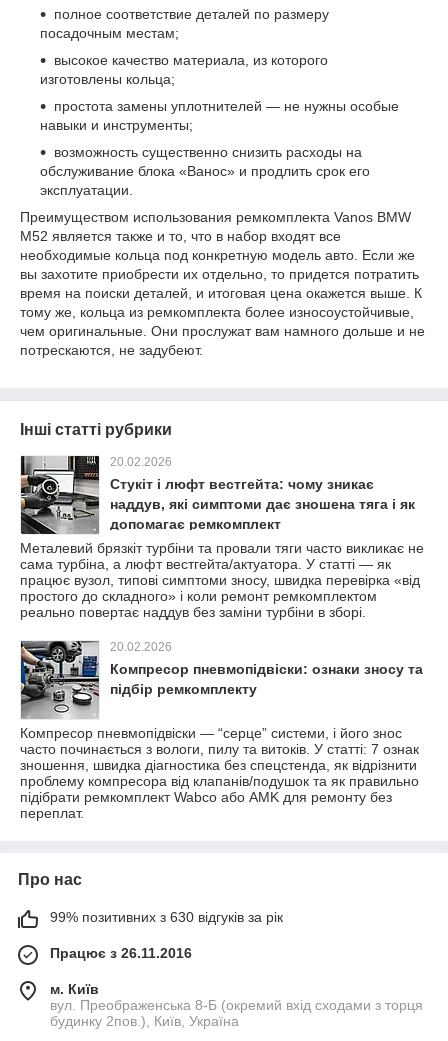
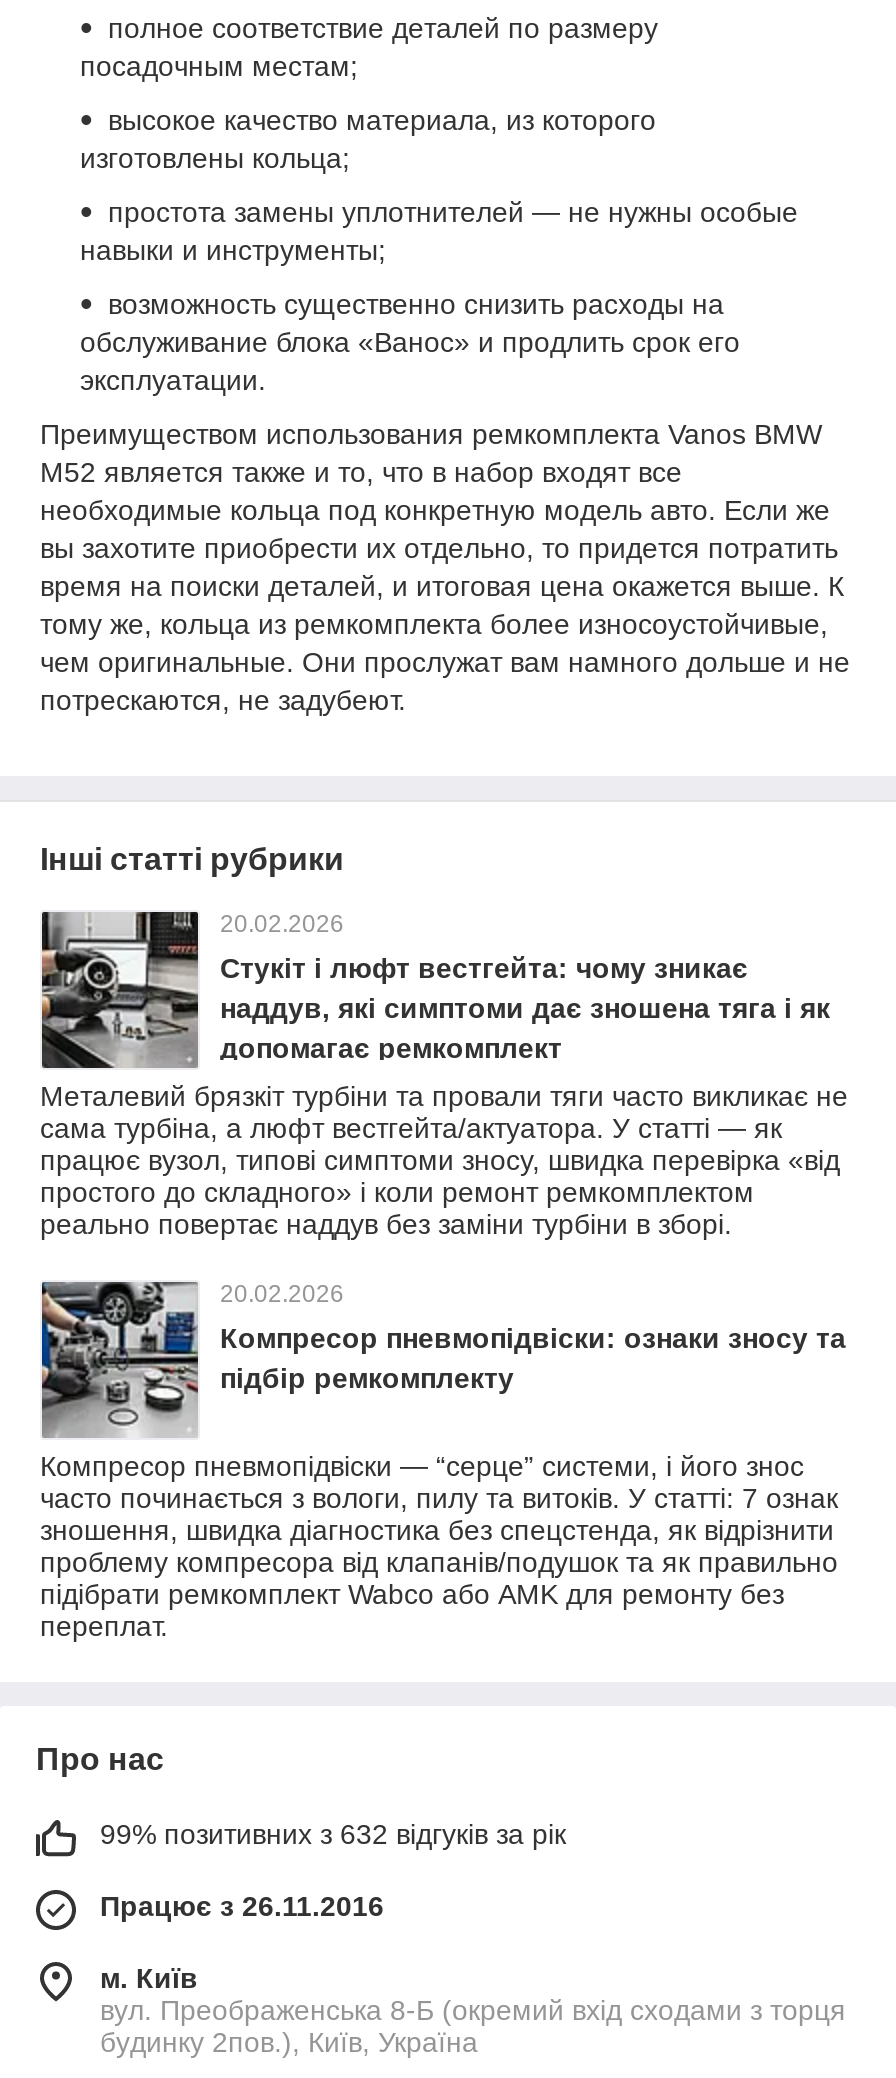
- 99% позитивних з 630 відгуків за рік
+ 99% позитивних з 632 відгуків за рік
